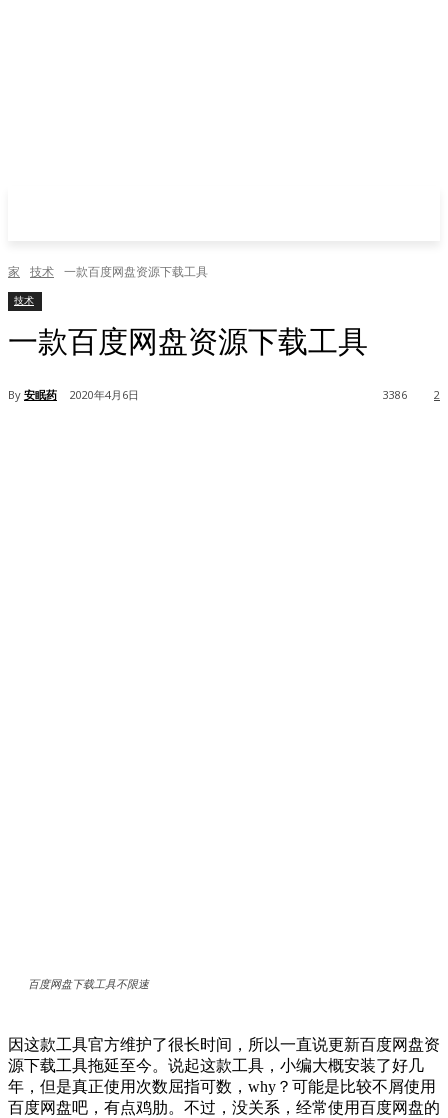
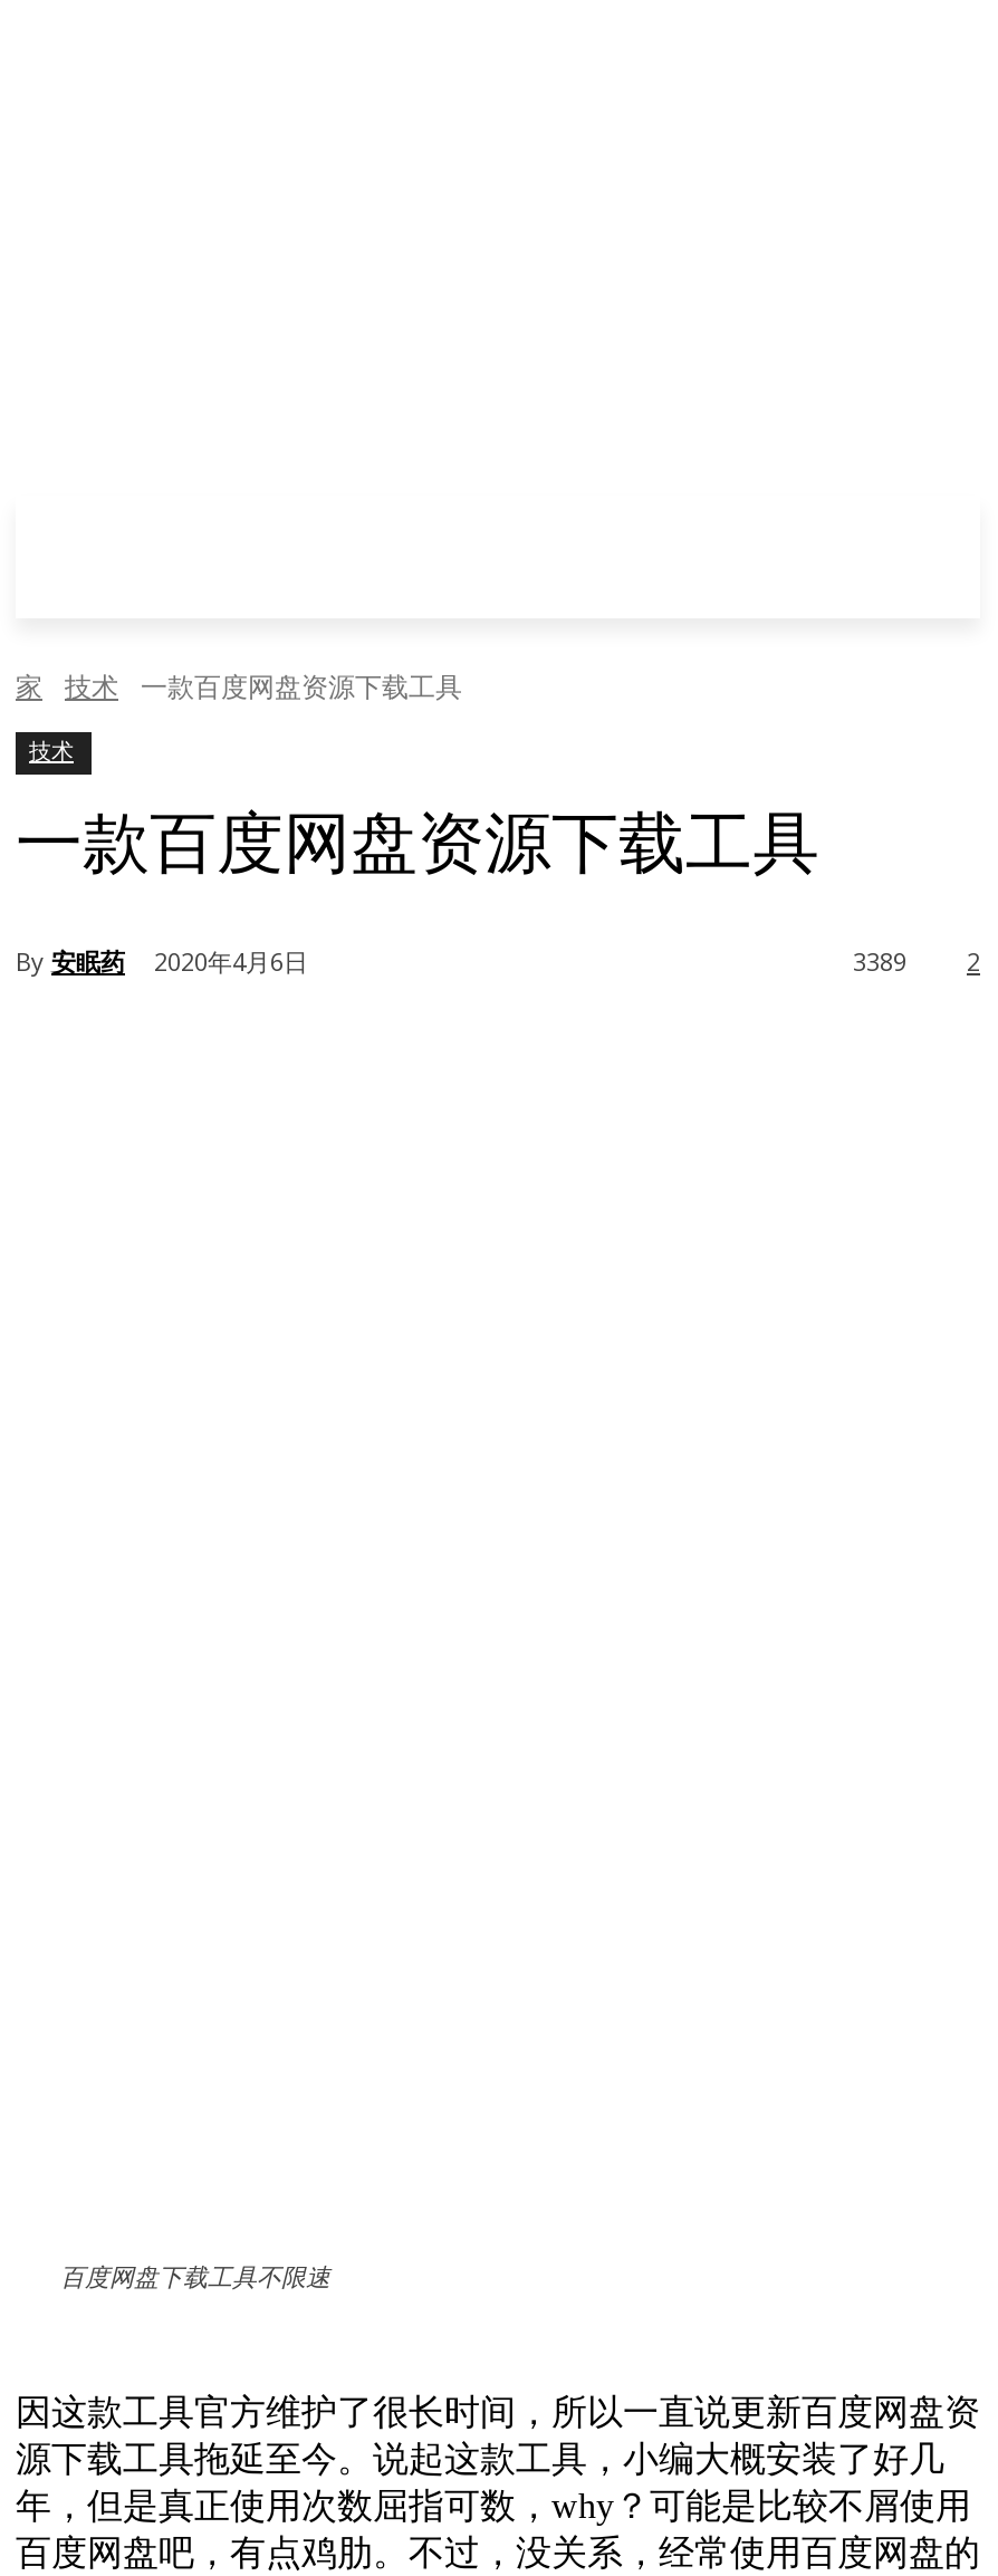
- 3386 2
+ 3389 2
